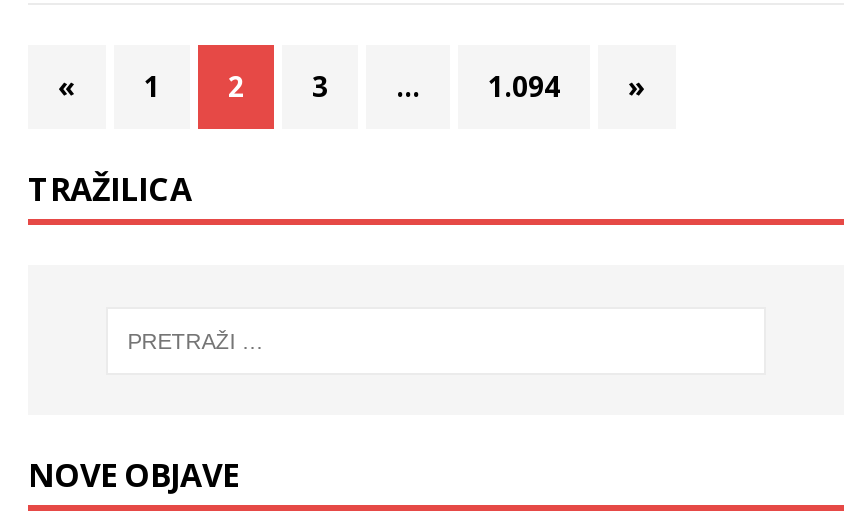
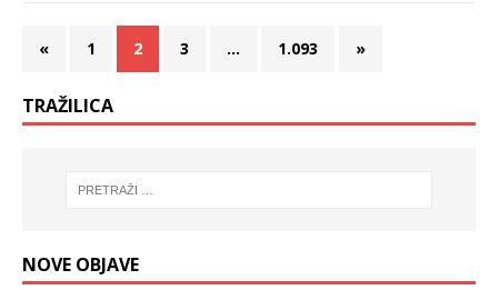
- 1.094
+ 1.093
